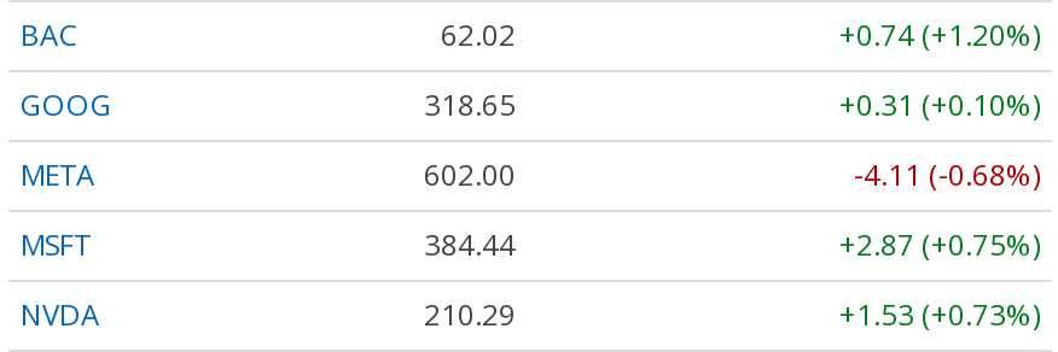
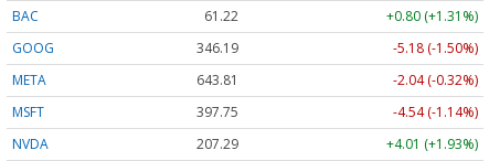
- 62.02
+ 61.22

- +0.74 (+1.20%)
+ +0.80 (+1.31%)

- 318.65
+ 346.19

- +0.31 (+0.10%)
+ -5.18 (-1.50%)

- 602.00
+ 643.81

- -4.11 (-0.68%)
+ -2.04 (-0.32%)

- 384.44
+ 397.75

- +2.87 (+0.75%)
+ -4.54 (-1.14%)

- 210.29
+ 207.29

- +1.53 (+0.73%)
+ +4.01 (+1.93%)
